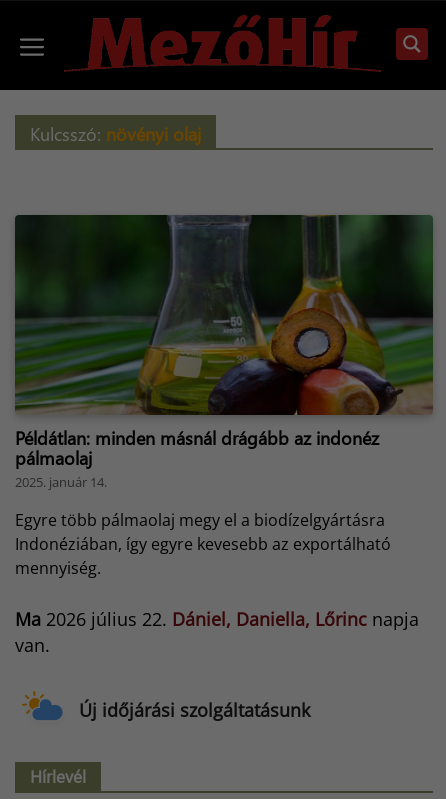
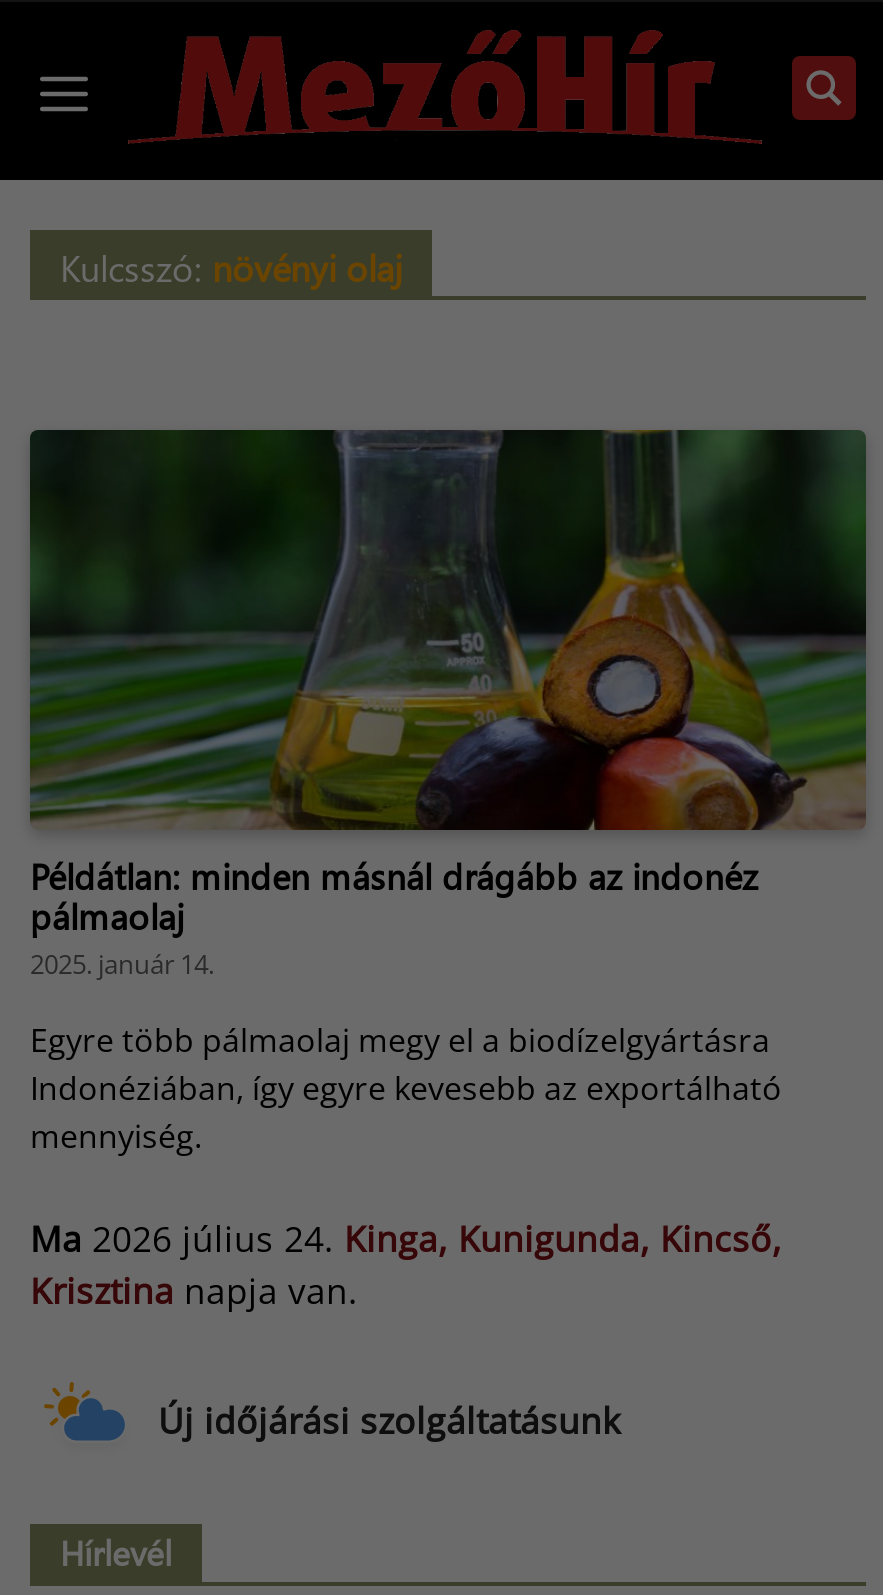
- Ma 2026 július 22. Dániel, Daniella, Lőrinc napja
- van.
+ Ma 2026 július 24. Kinga, Kunigunda, Kincső,
+ Krisztina napja van.
